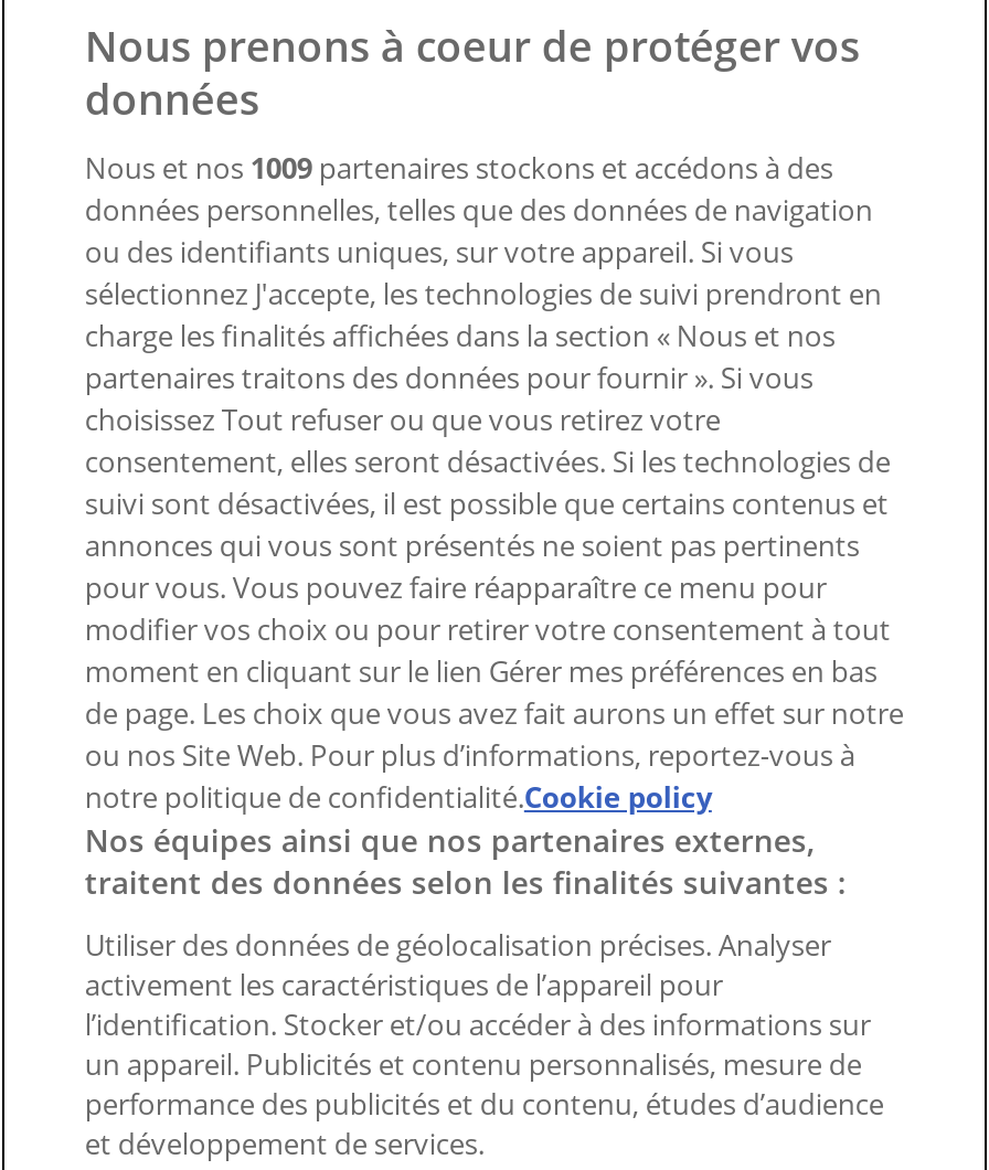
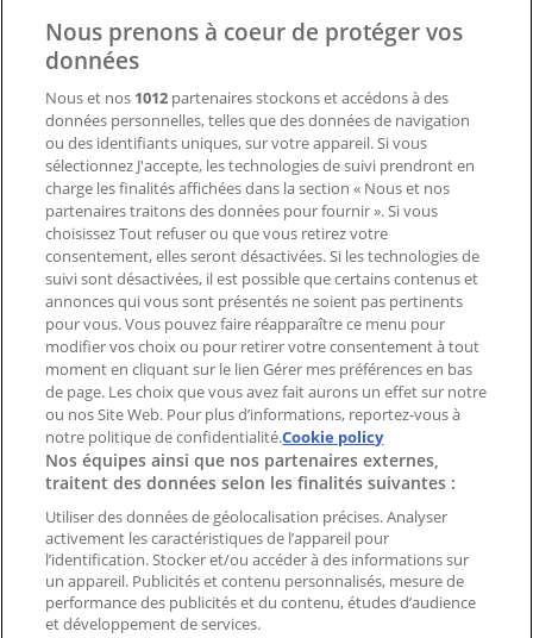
- Nous et nos 1009 partenaires stockons et accédons à des
+ Nous et nos 1012 partenaires stockons et accédons à des
